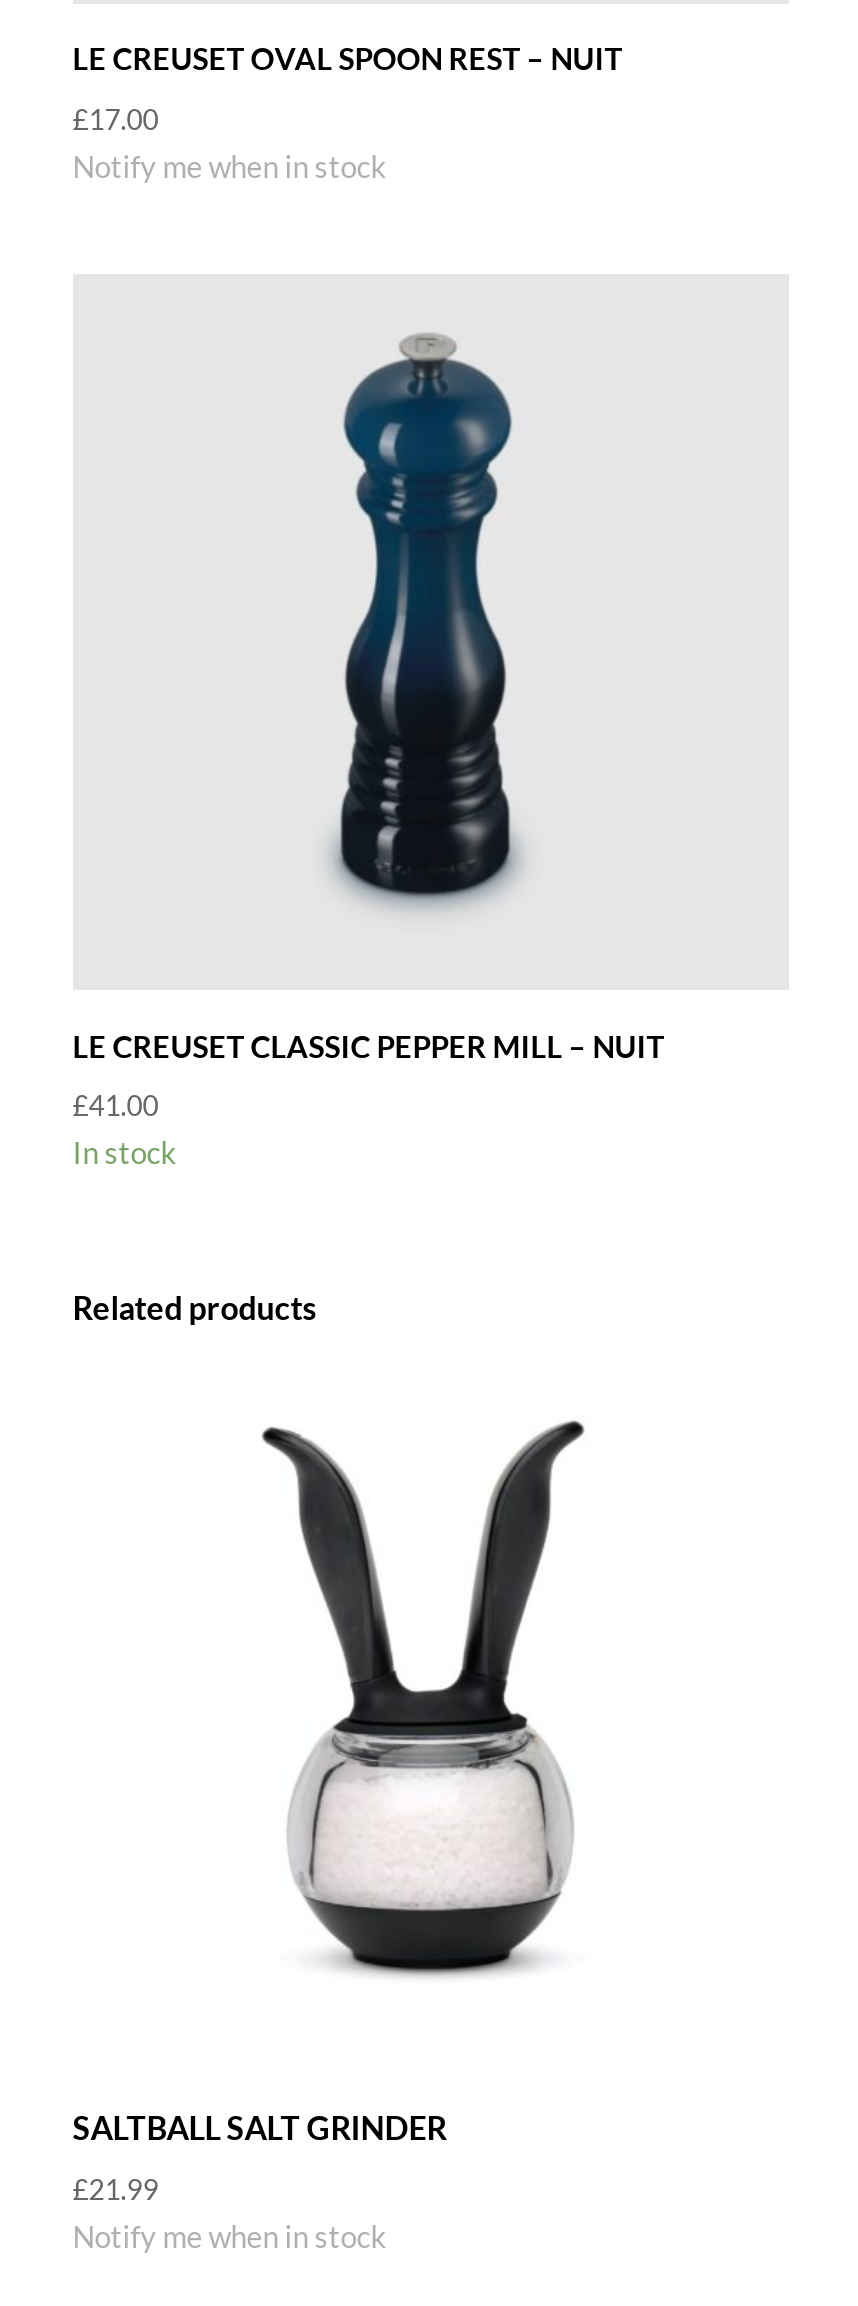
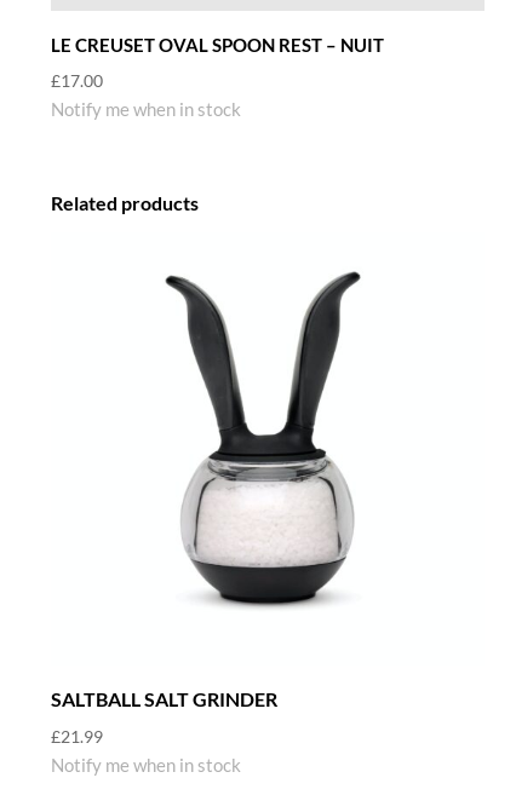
- [image]

- LE CREUSET CLASSIC PEPPER MILL – NUIT
- £41.00
- In stock
